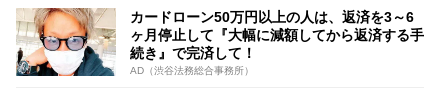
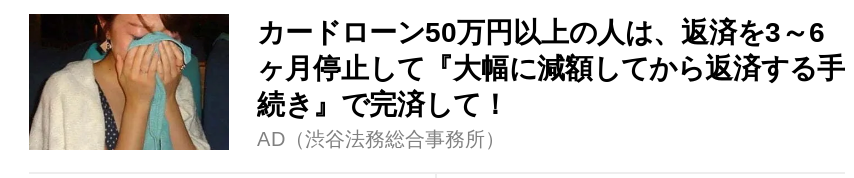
- [image]
+ [image]
